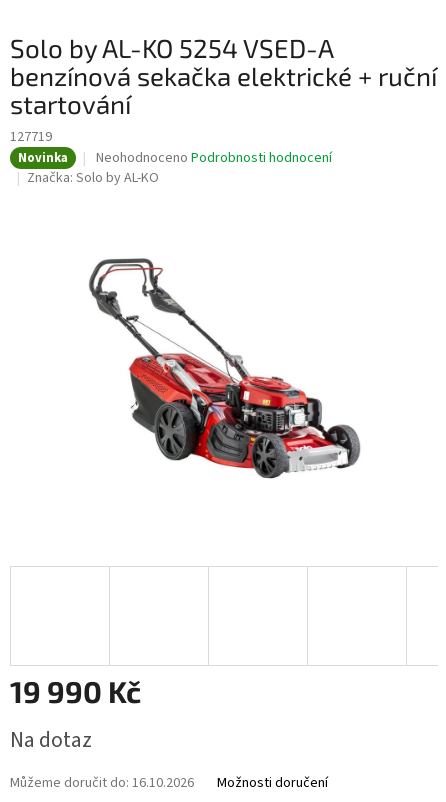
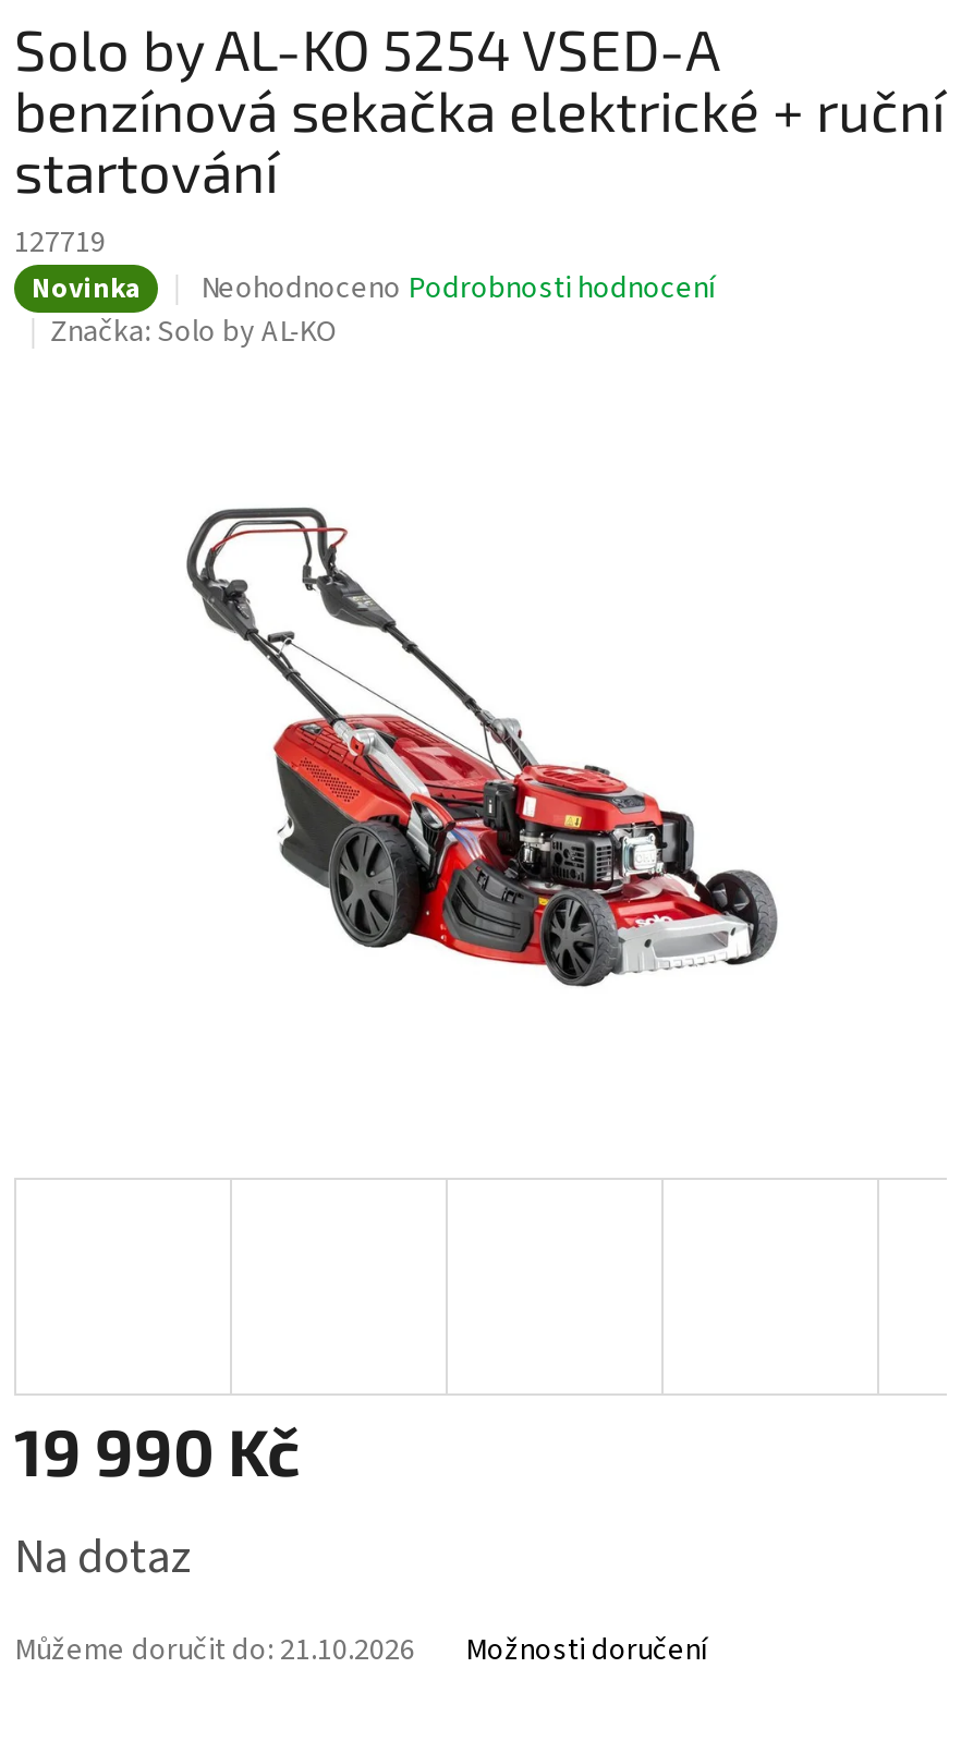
- Můžeme doručit do: 16.10.2026
+ Můžeme doručit do: 21.10.2026
